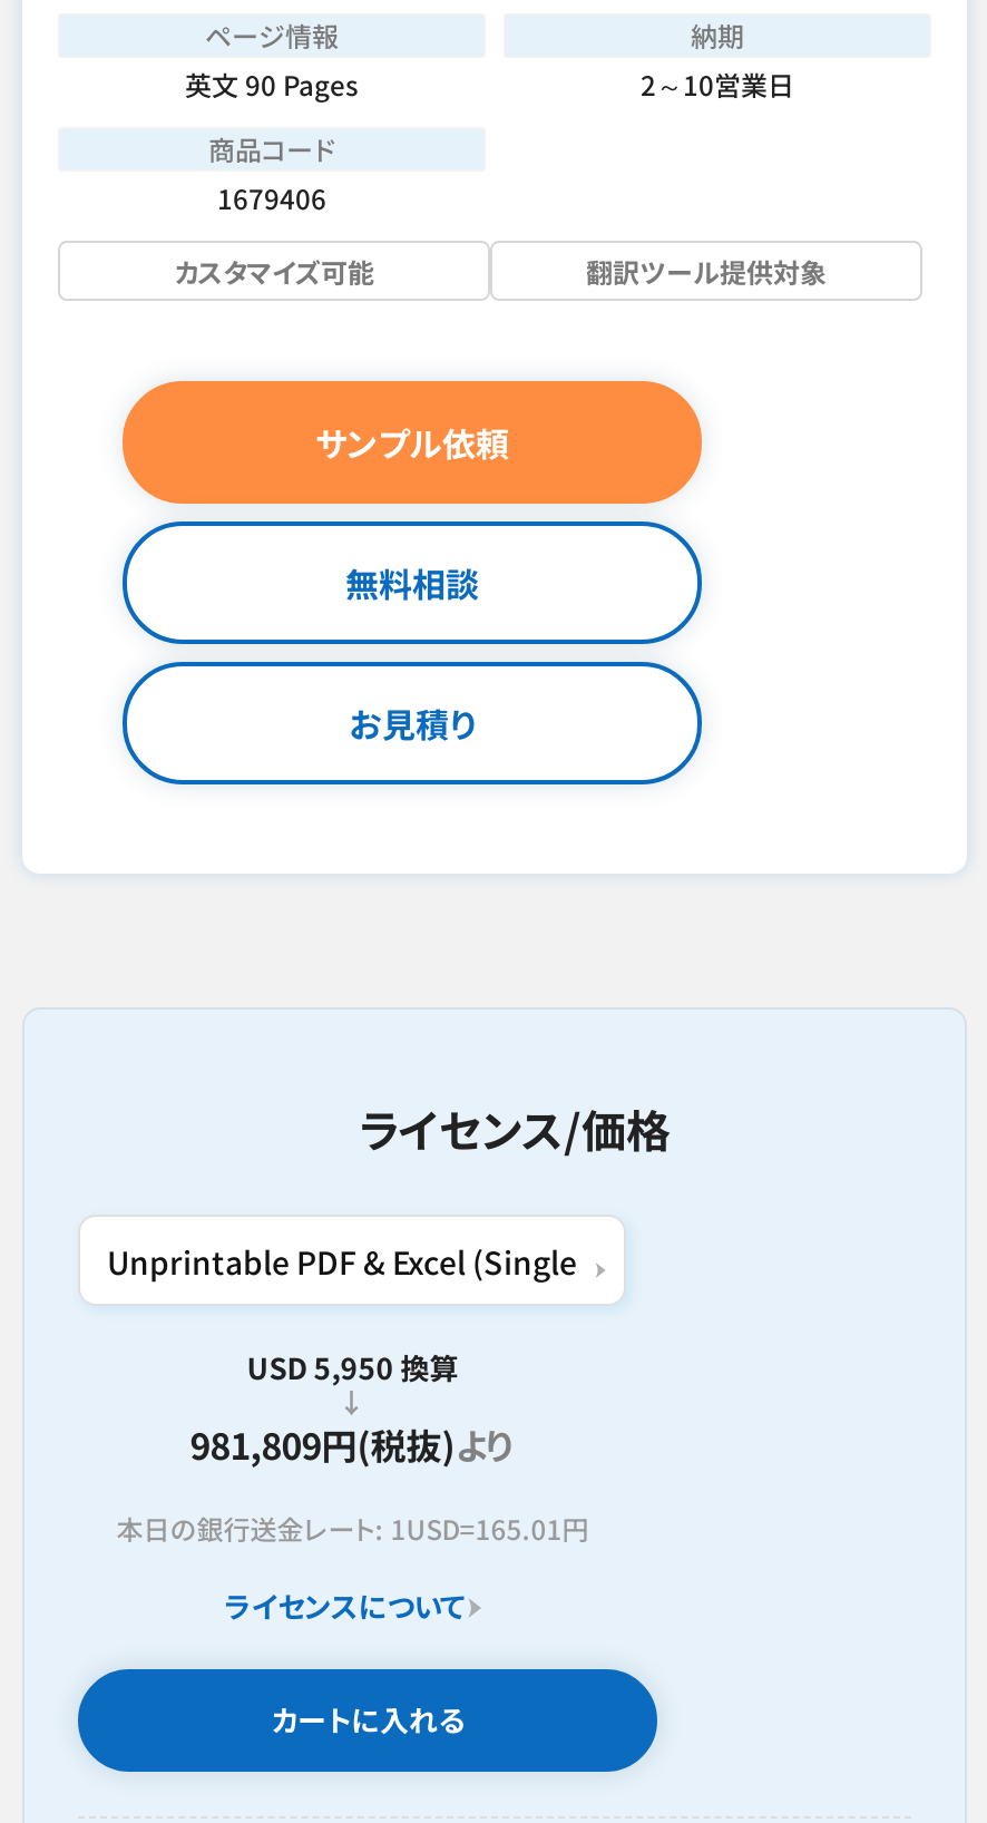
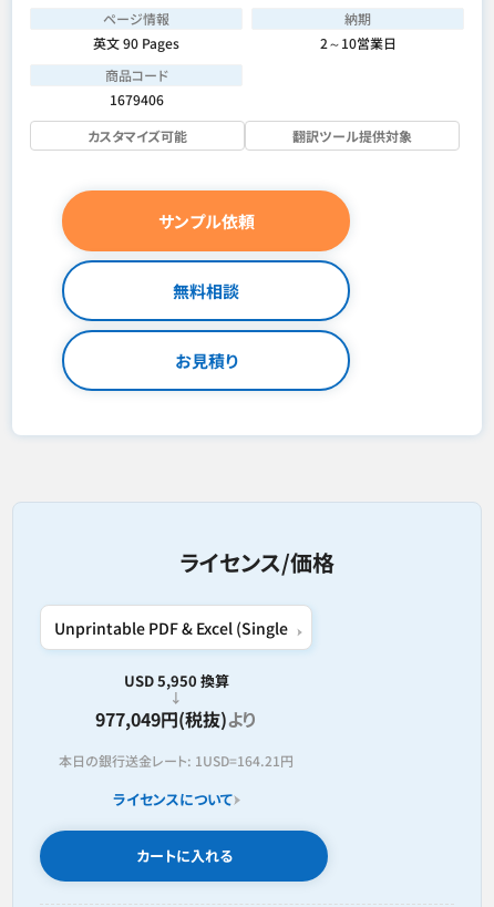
- 981,809円(税抜)より
+ 977,049円(税抜)より

- 本日の銀行送金レート: 1USD=165.01円
+ 本日の銀行送金レート: 1USD=164.21円
